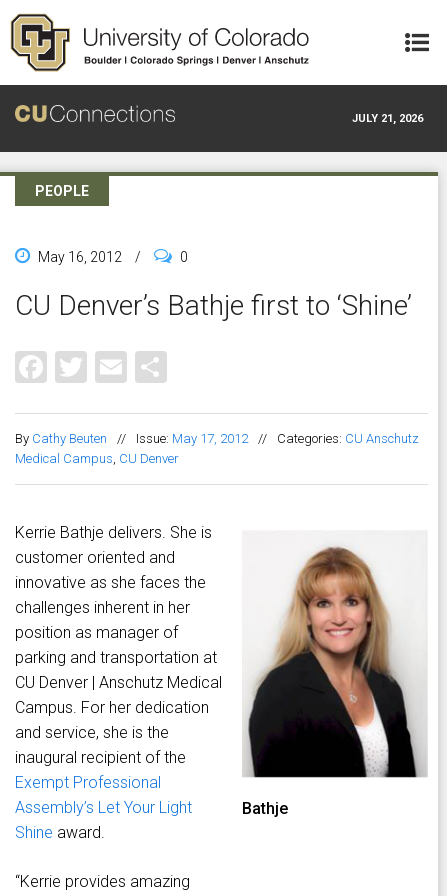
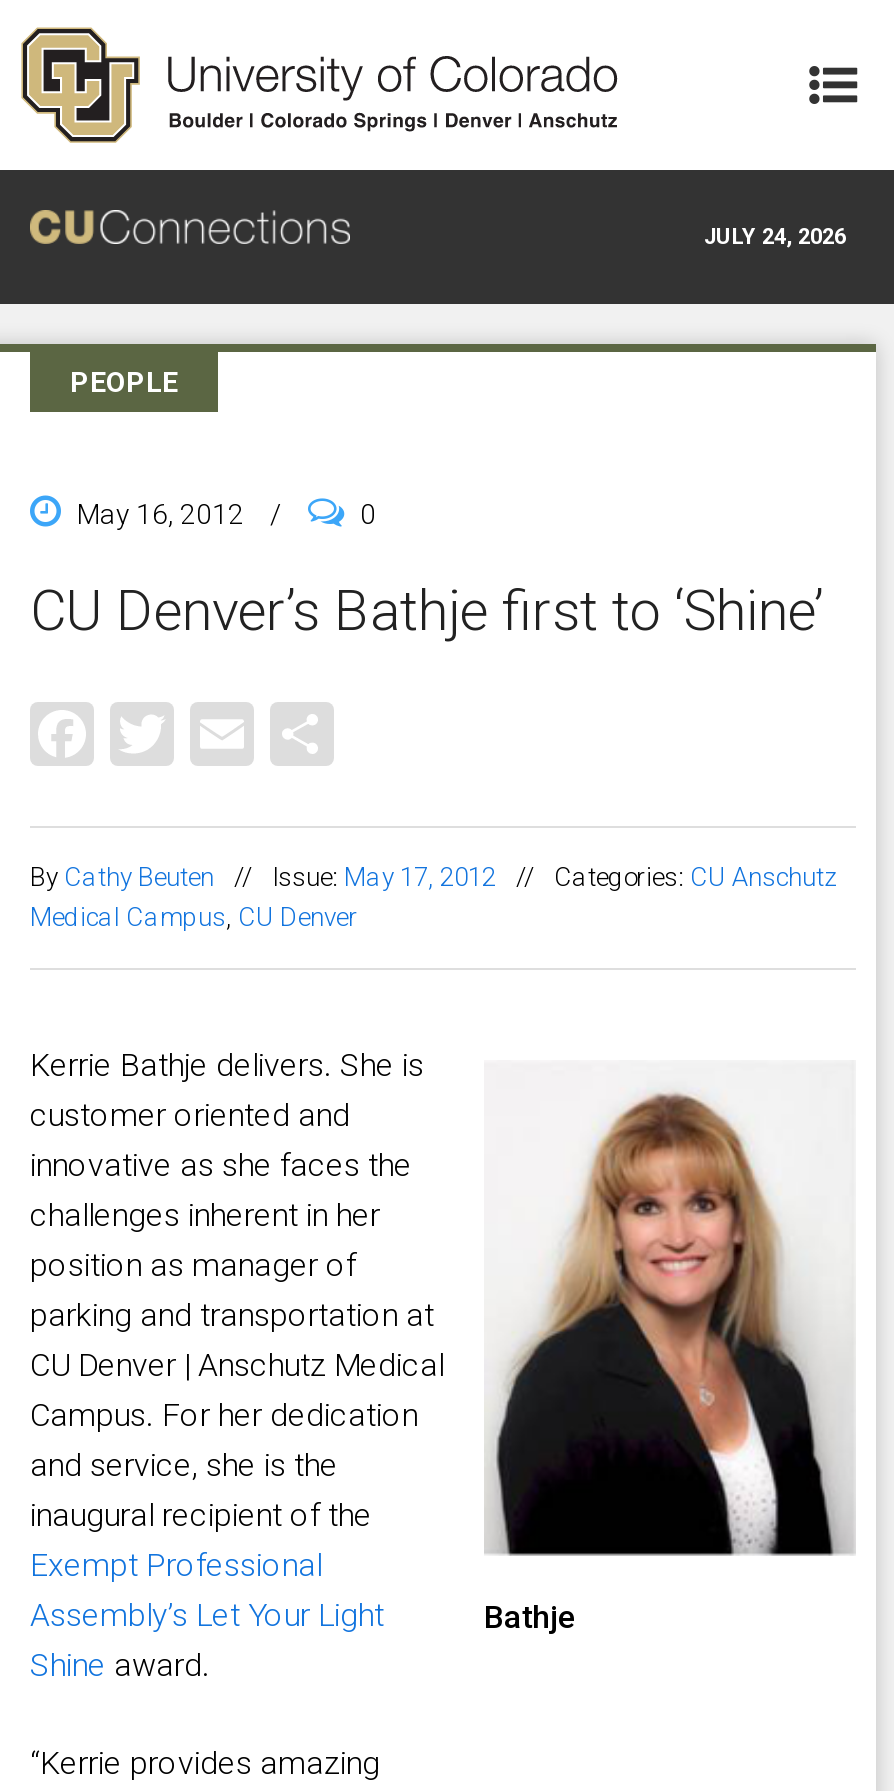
- JULY 21, 2026
+ JULY 24, 2026
